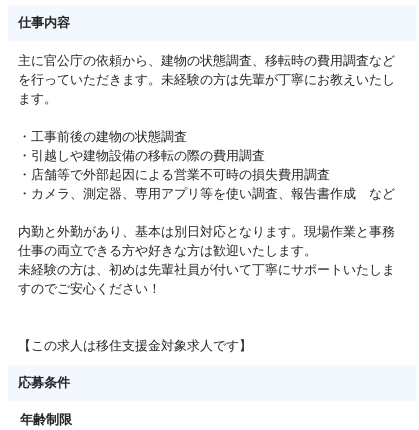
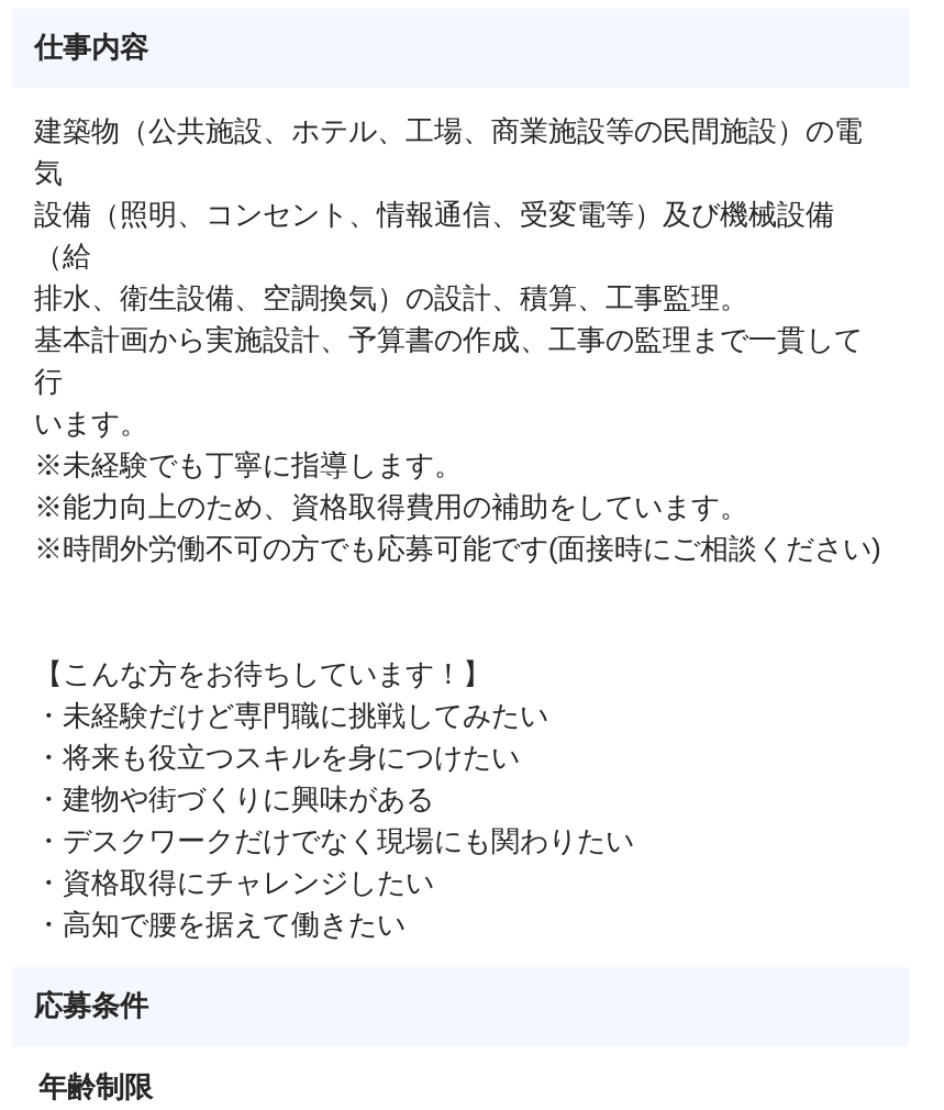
- 主に官公庁の依頼から、建物の状態調査、移転時の費用調査など
- を行っていただきます。未経験の方は先輩が丁寧にお教えいたし
- ます。
- ・工事前後の建物の状態調査
- ・引越しや建物設備の移転の際の費用調査
- ・店舗等で外部起因による営業不可時の損失費用調査
- ・カメラ、測定器、専用アプリ等を使い調査、報告書作成 など
- 内勤と外勤があり、基本は別日対応となります。現場作業と事務
- 仕事の両立できる方や好きな方は歓迎いたします。
- 未経験の方は、初めは先輩社員が付いて丁寧にサポートいたしま
- すのでご安心ください！
+ 建築物（公共施設、ホテル、工場、商業施設等の民間施設）の電
+ 気
+ 設備（照明、コンセント、情報通信、受変電等）及び機械設備
+ （給
+ 排水、衛生設備、空調換気）の設計、積算、工事監理。
+ 基本計画から実施設計、予算書の作成、工事の監理まで一貫して
+ 行
+ います。
+ ※未経験でも丁寧に指導します。
+ ※能力向上のため、資格取得費用の補助をしています。
+ ※時間外労働不可の方でも応募可能です(面接時にご相談ください)

- 【この求人は移住支援金対象求人です】
+ 【こんな方をお待ちしています！】
+ ・未経験だけど専門職に挑戦してみたい
+ ・将来も役立つスキルを身につけたい
+ ・建物や街づくりに興味がある
+ ・デスクワークだけでなく現場にも関わりたい
+ ・資格取得にチャレンジしたい
+ ・高知で腰を据えて働きたい
